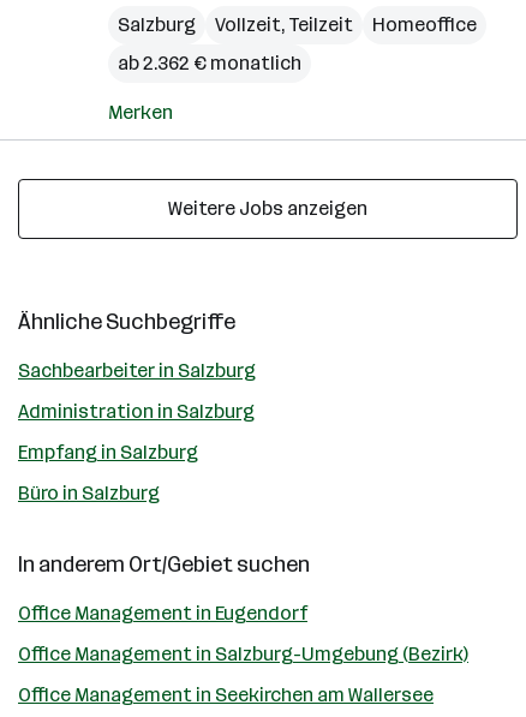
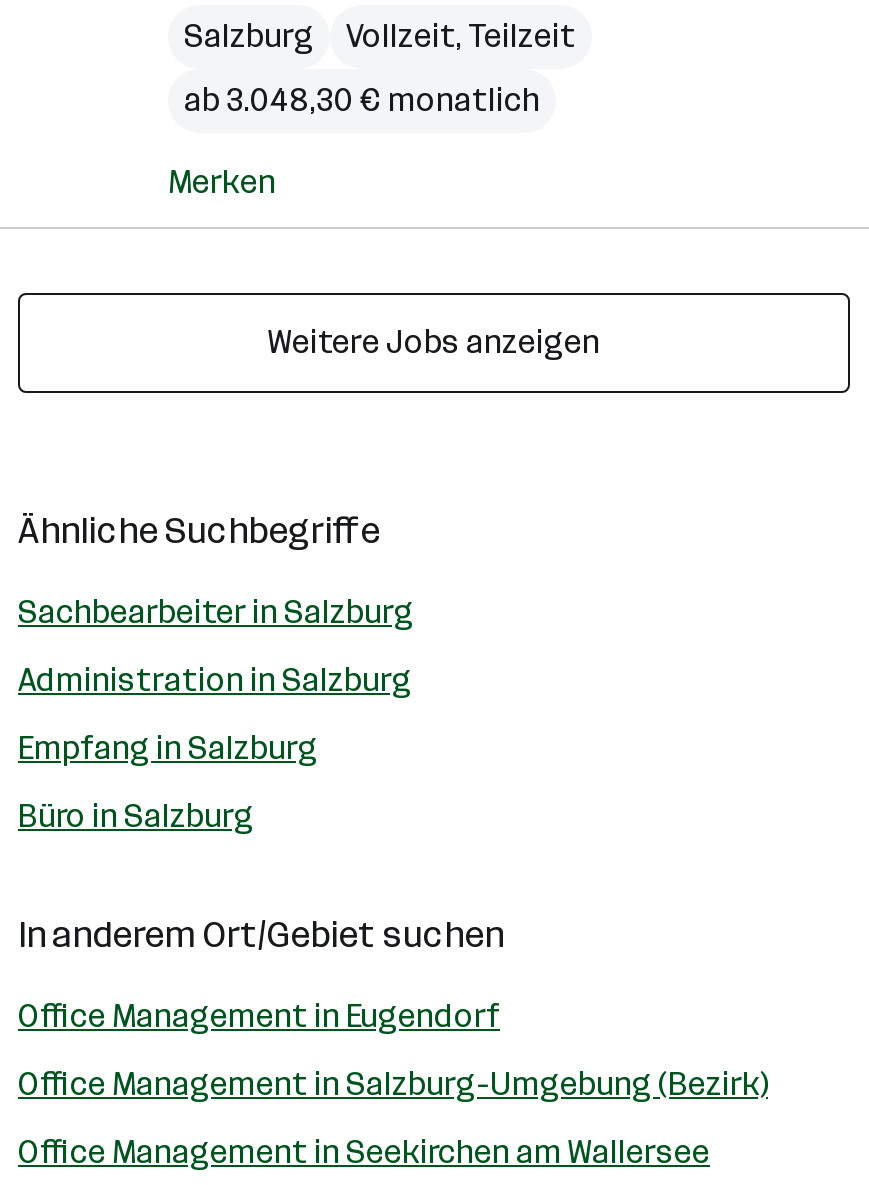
- Homeoffice
- ab 2.362 € monatlich
+ ab 3.048,30 € monatlich
